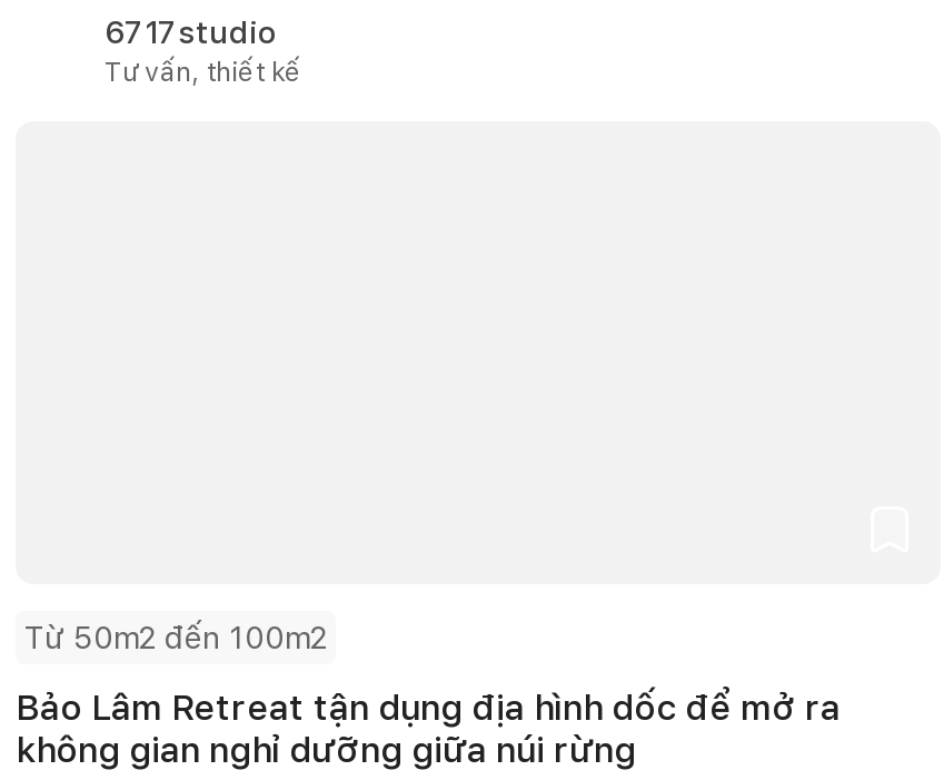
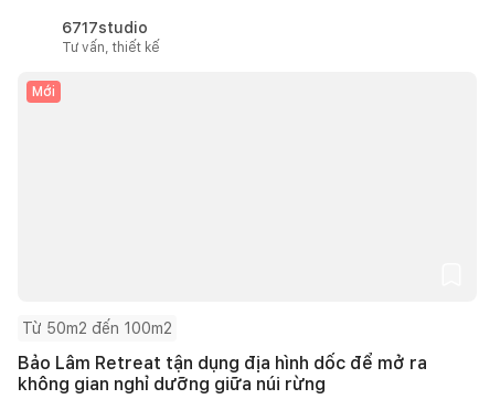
+ Mới
